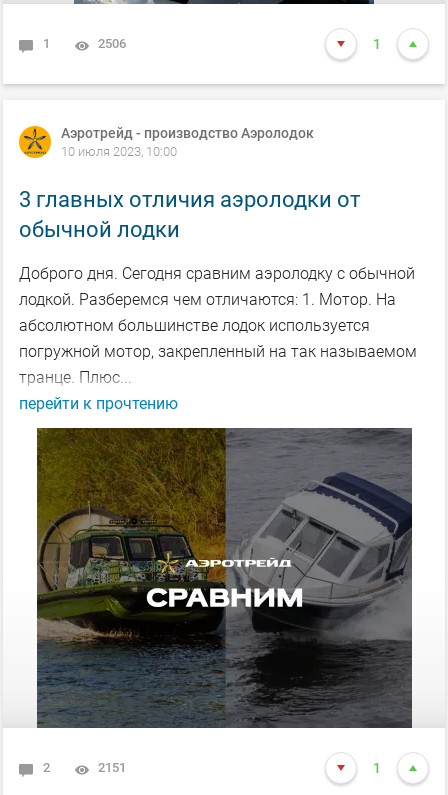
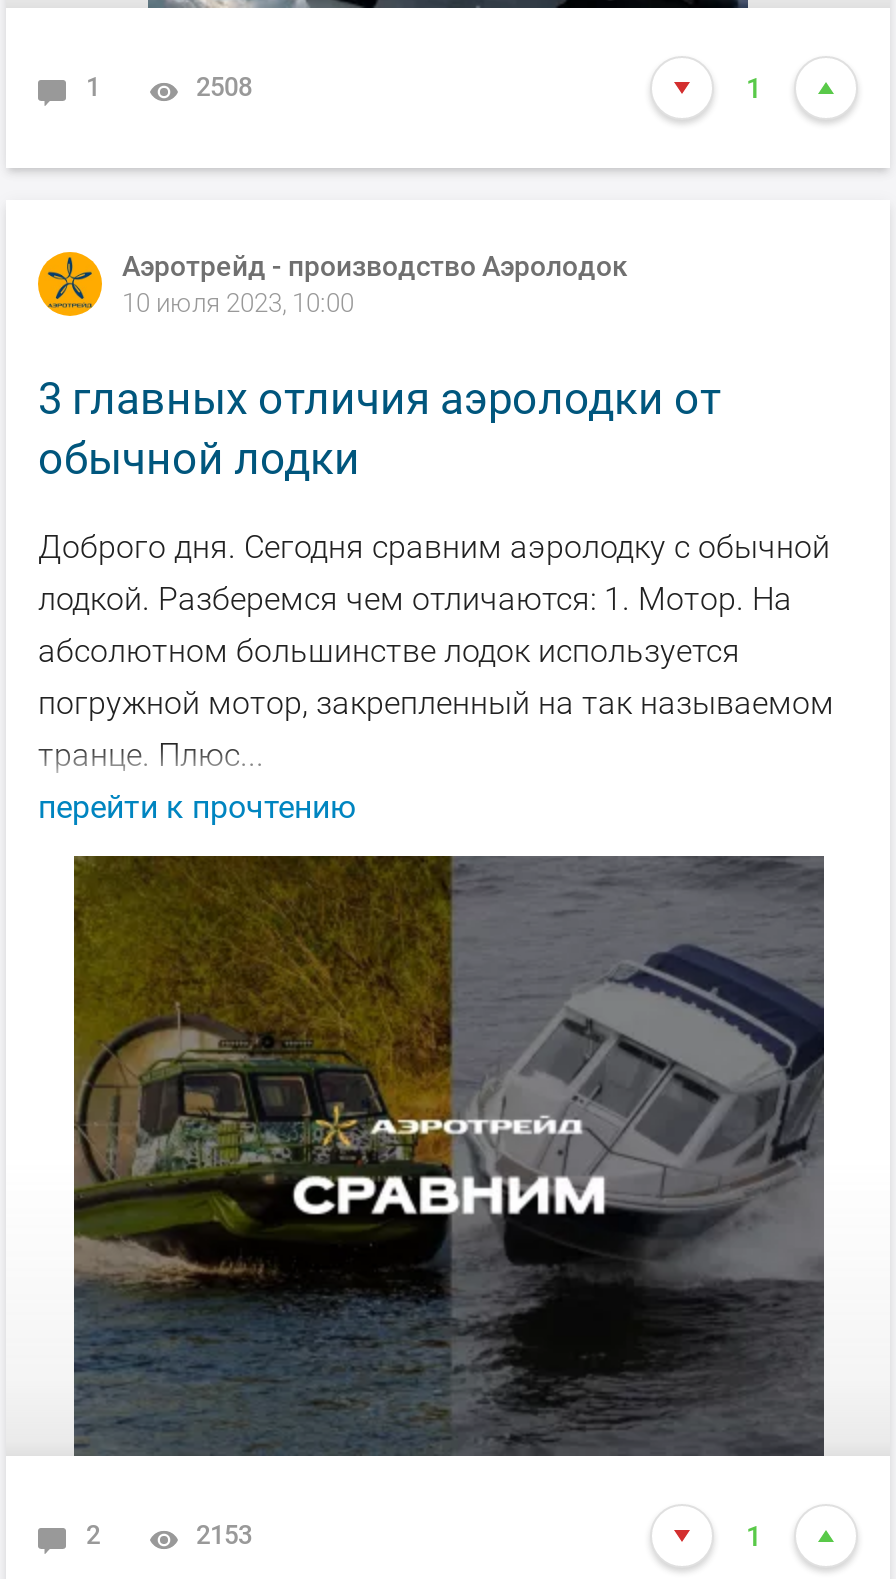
- 2506
+ 2508

- 2151
+ 2153
